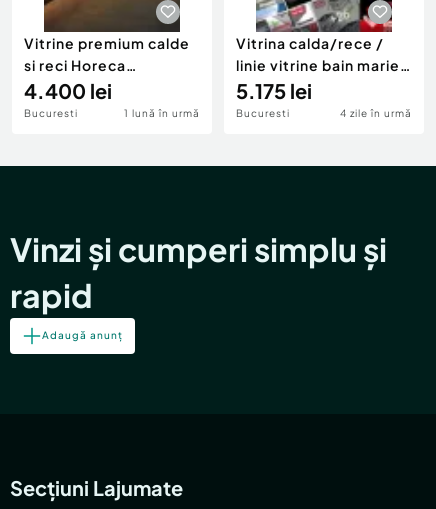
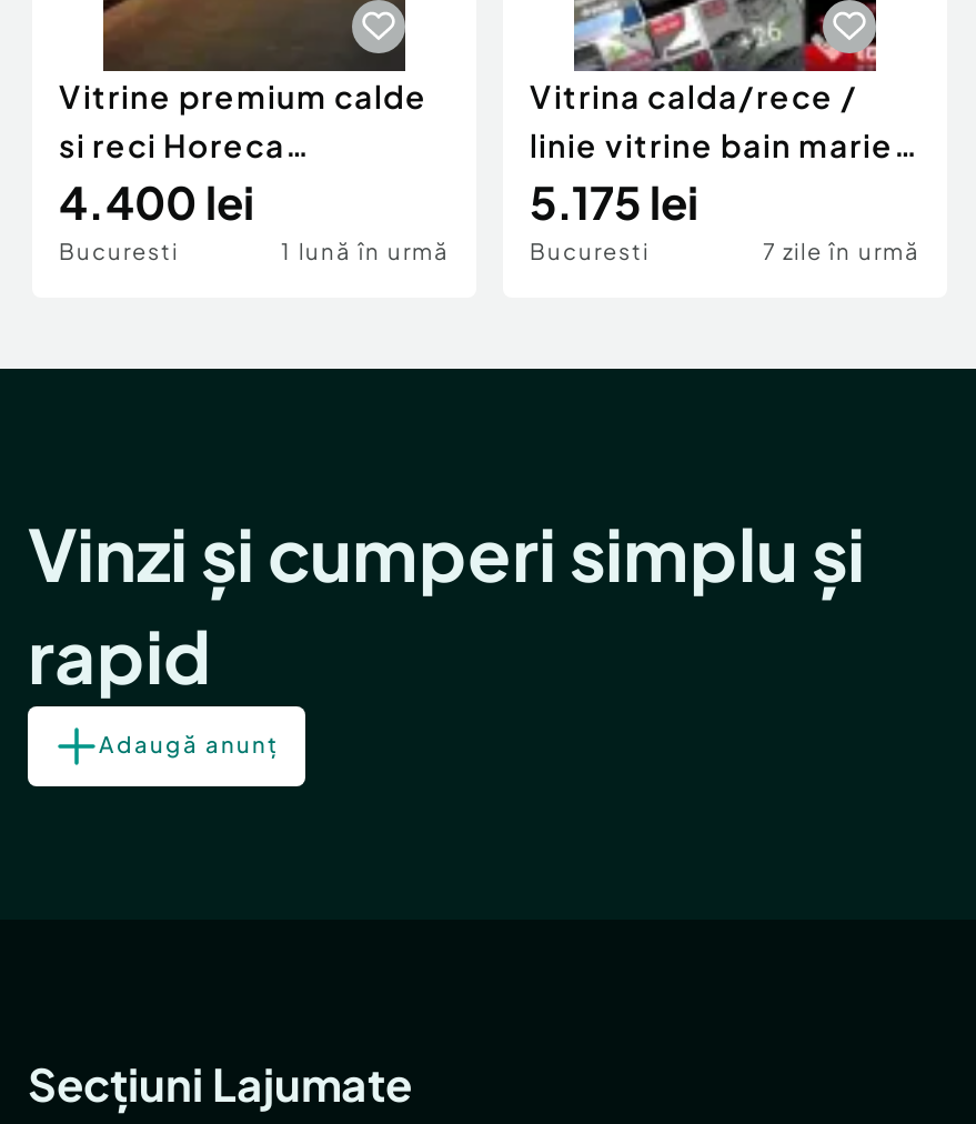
- 4 zile în urmă
+ 7 zile în urmă
